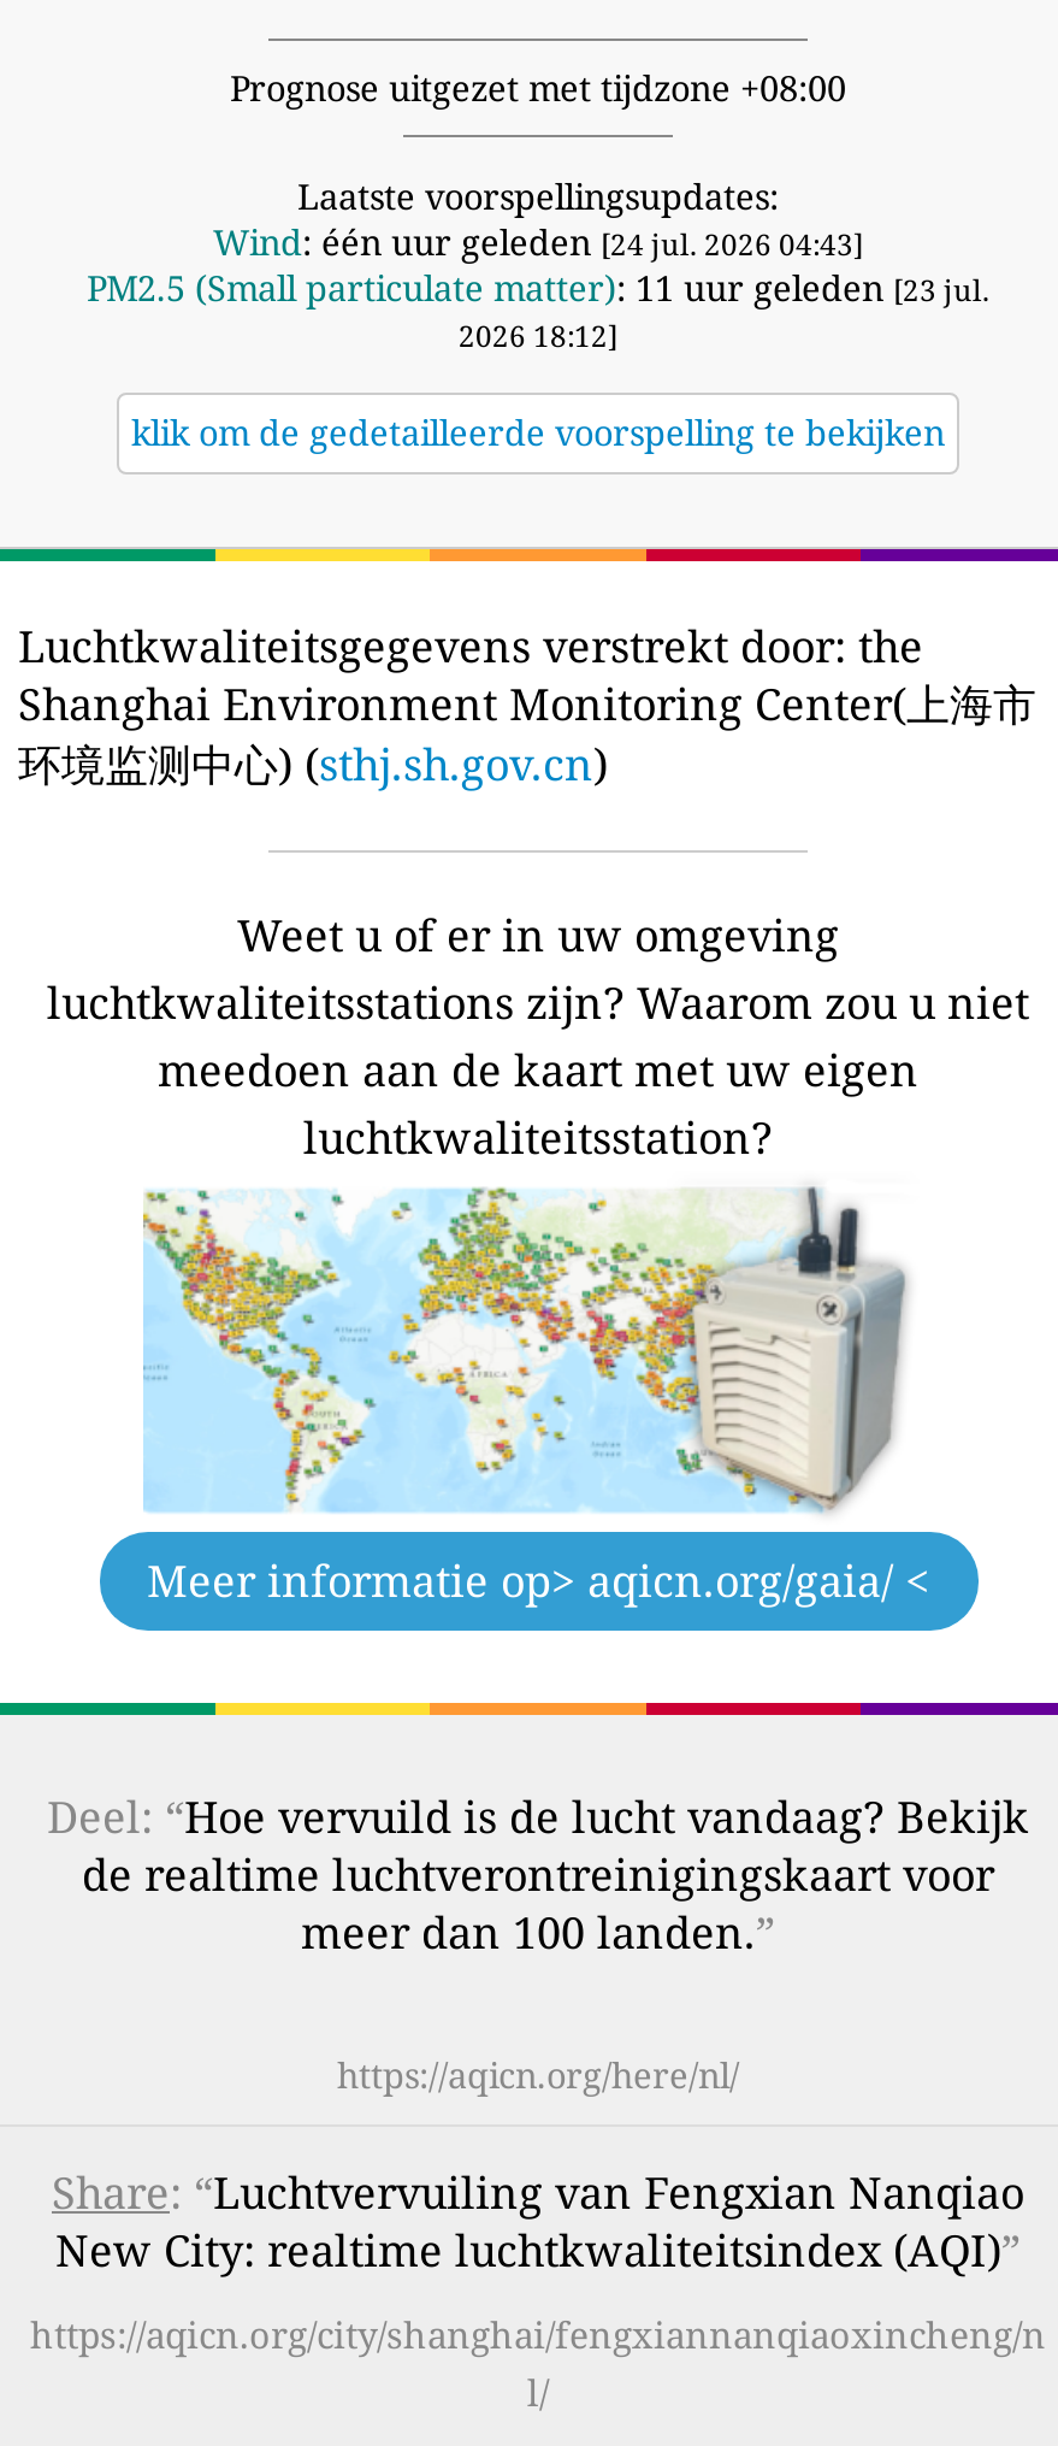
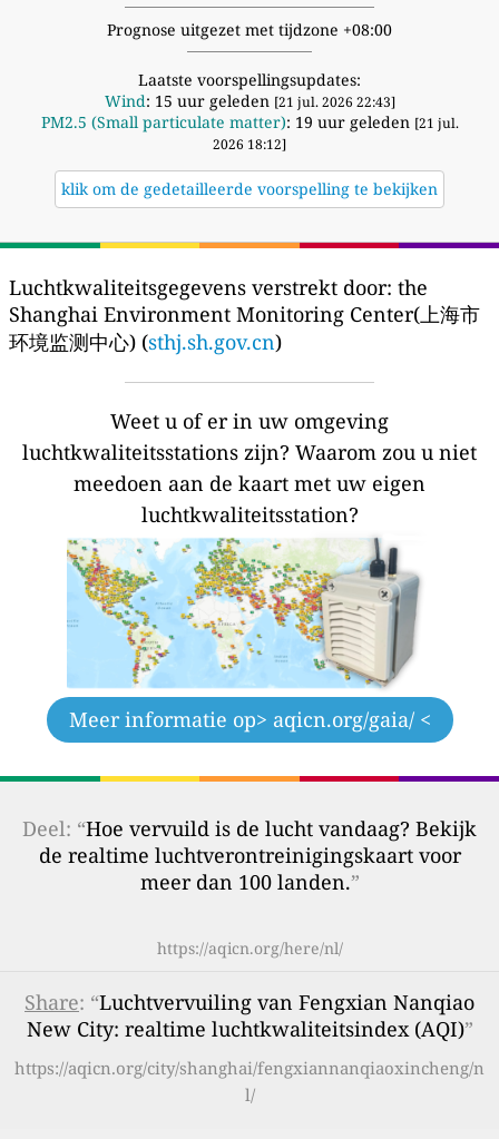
- Wind: één uur geleden [24 jul. 2026 04:43]
+ Wind: 15 uur geleden [21 jul. 2026 22:43]

- PM2.5 (Small particulate matter): 11 uur geleden [23 jul.
+ PM2.5 (Small particulate matter): 19 uur geleden [21 jul.
